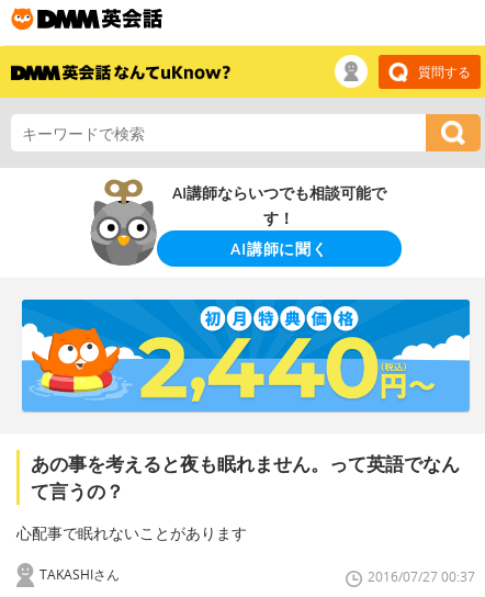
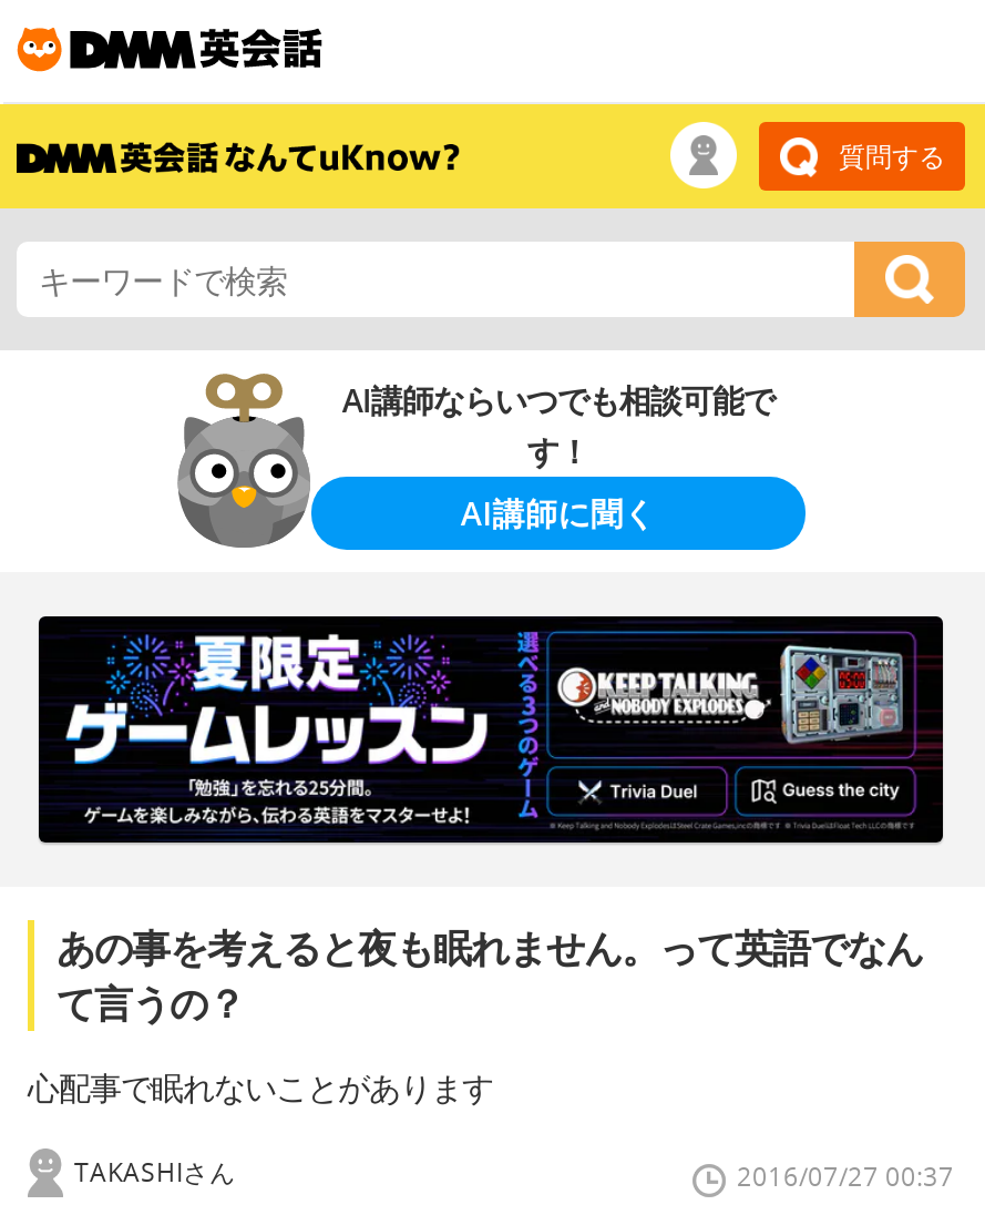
- [image]
+ [image]
